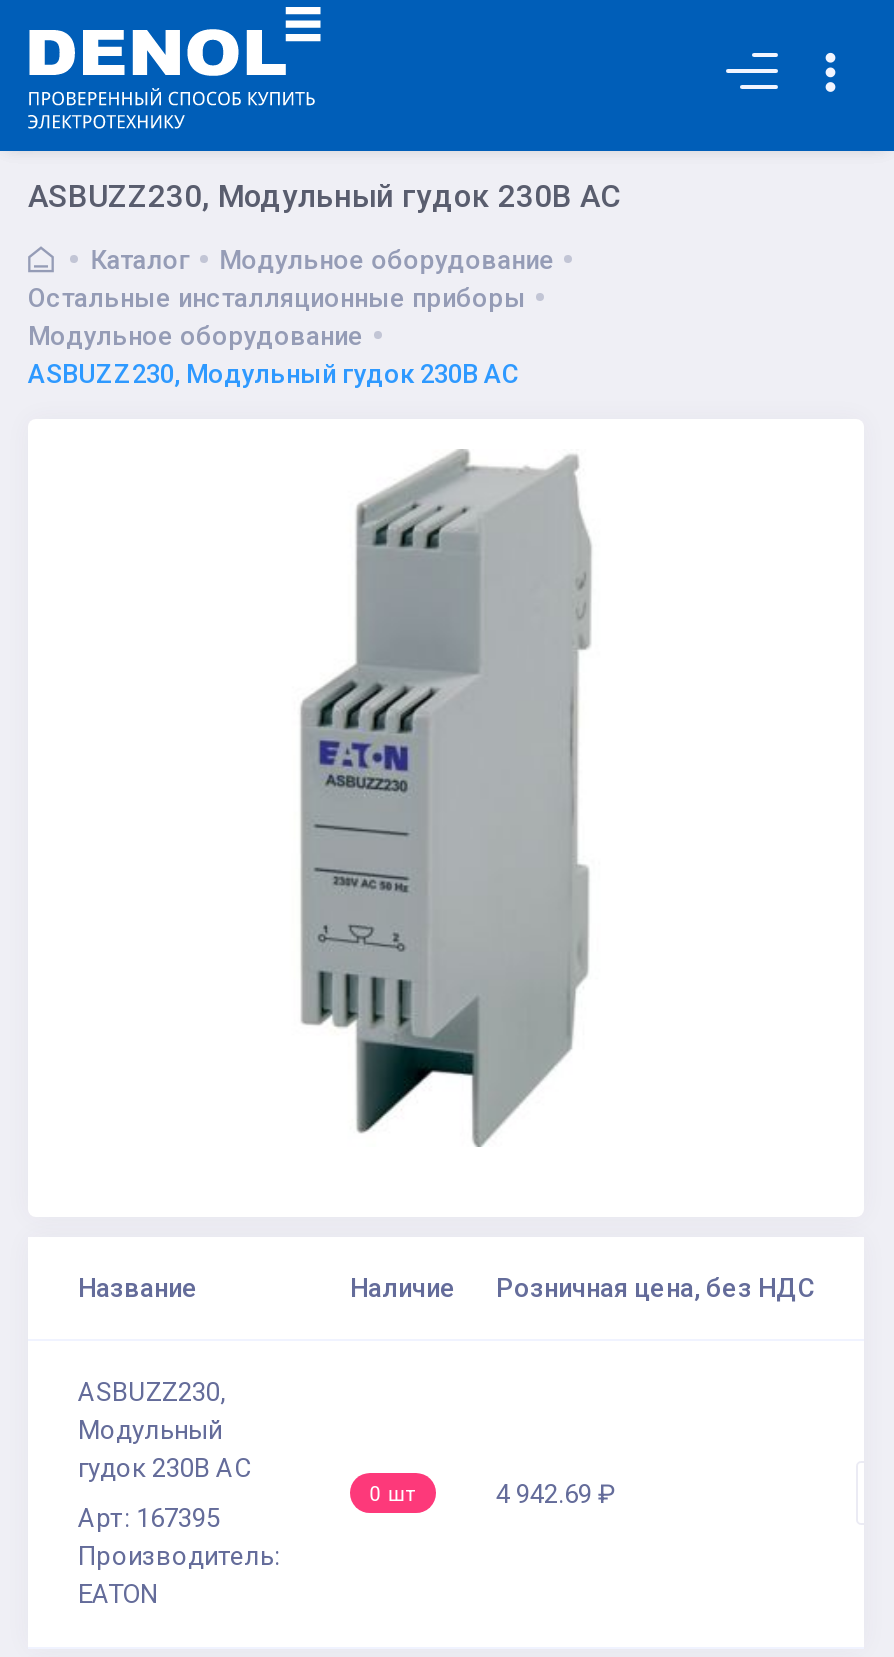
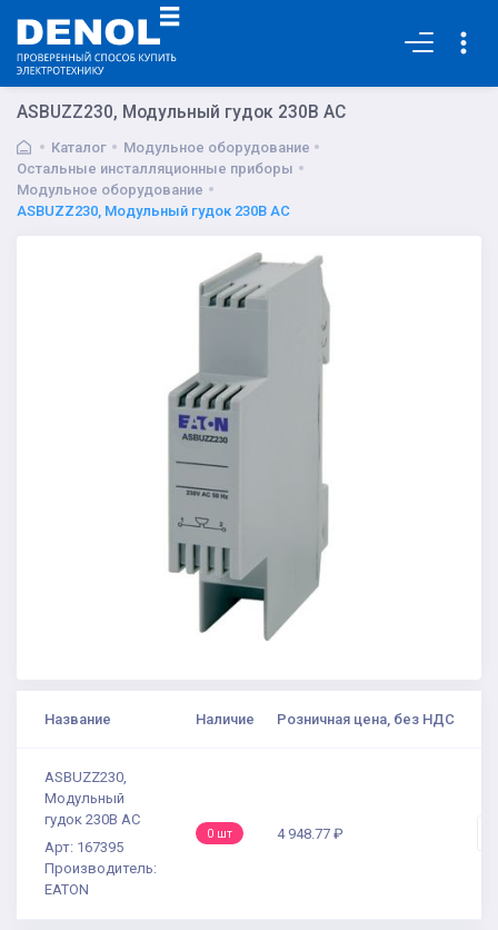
- 4 942.69 ₽
+ 4 948.77 ₽
